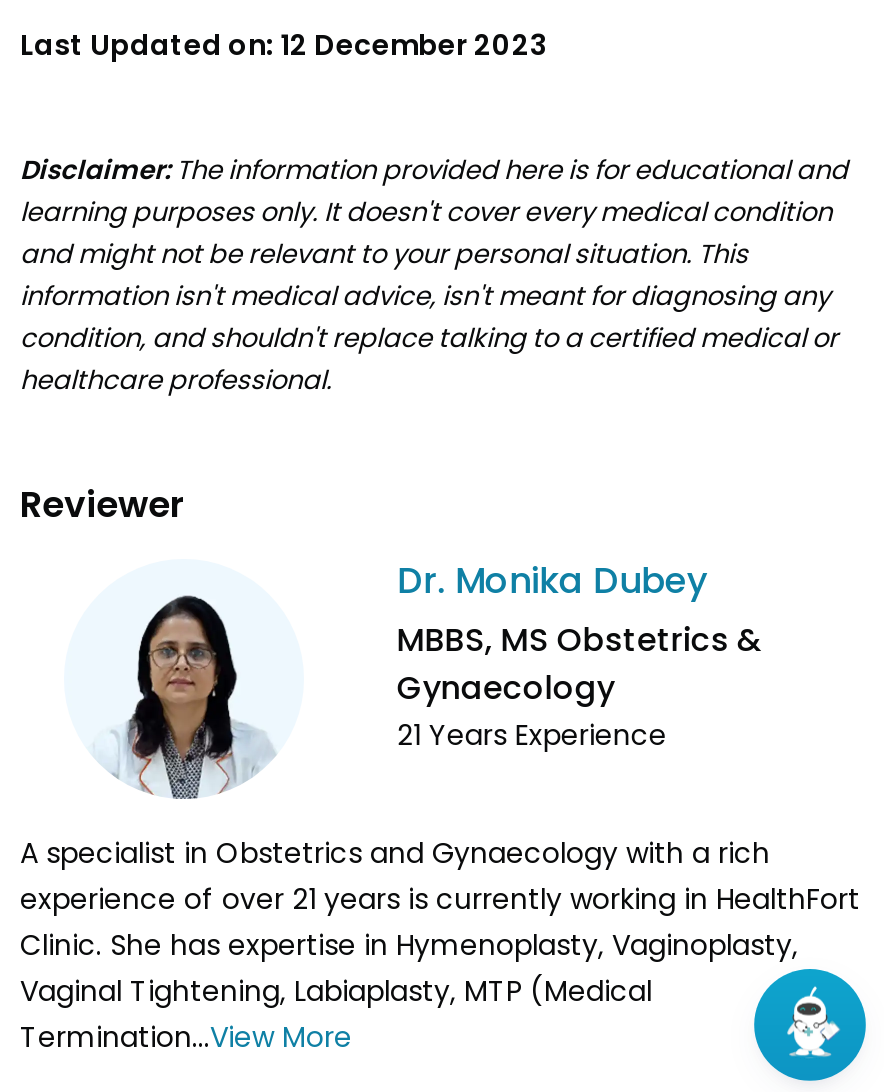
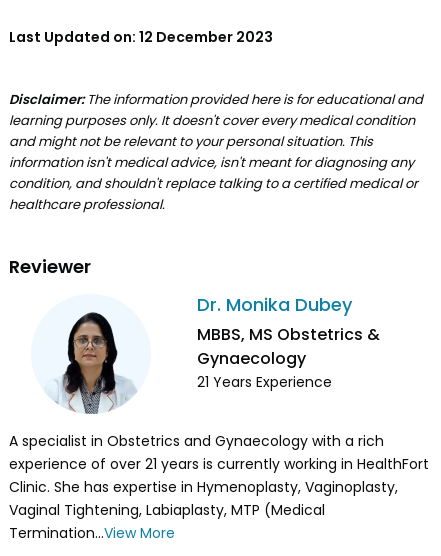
- [image]
